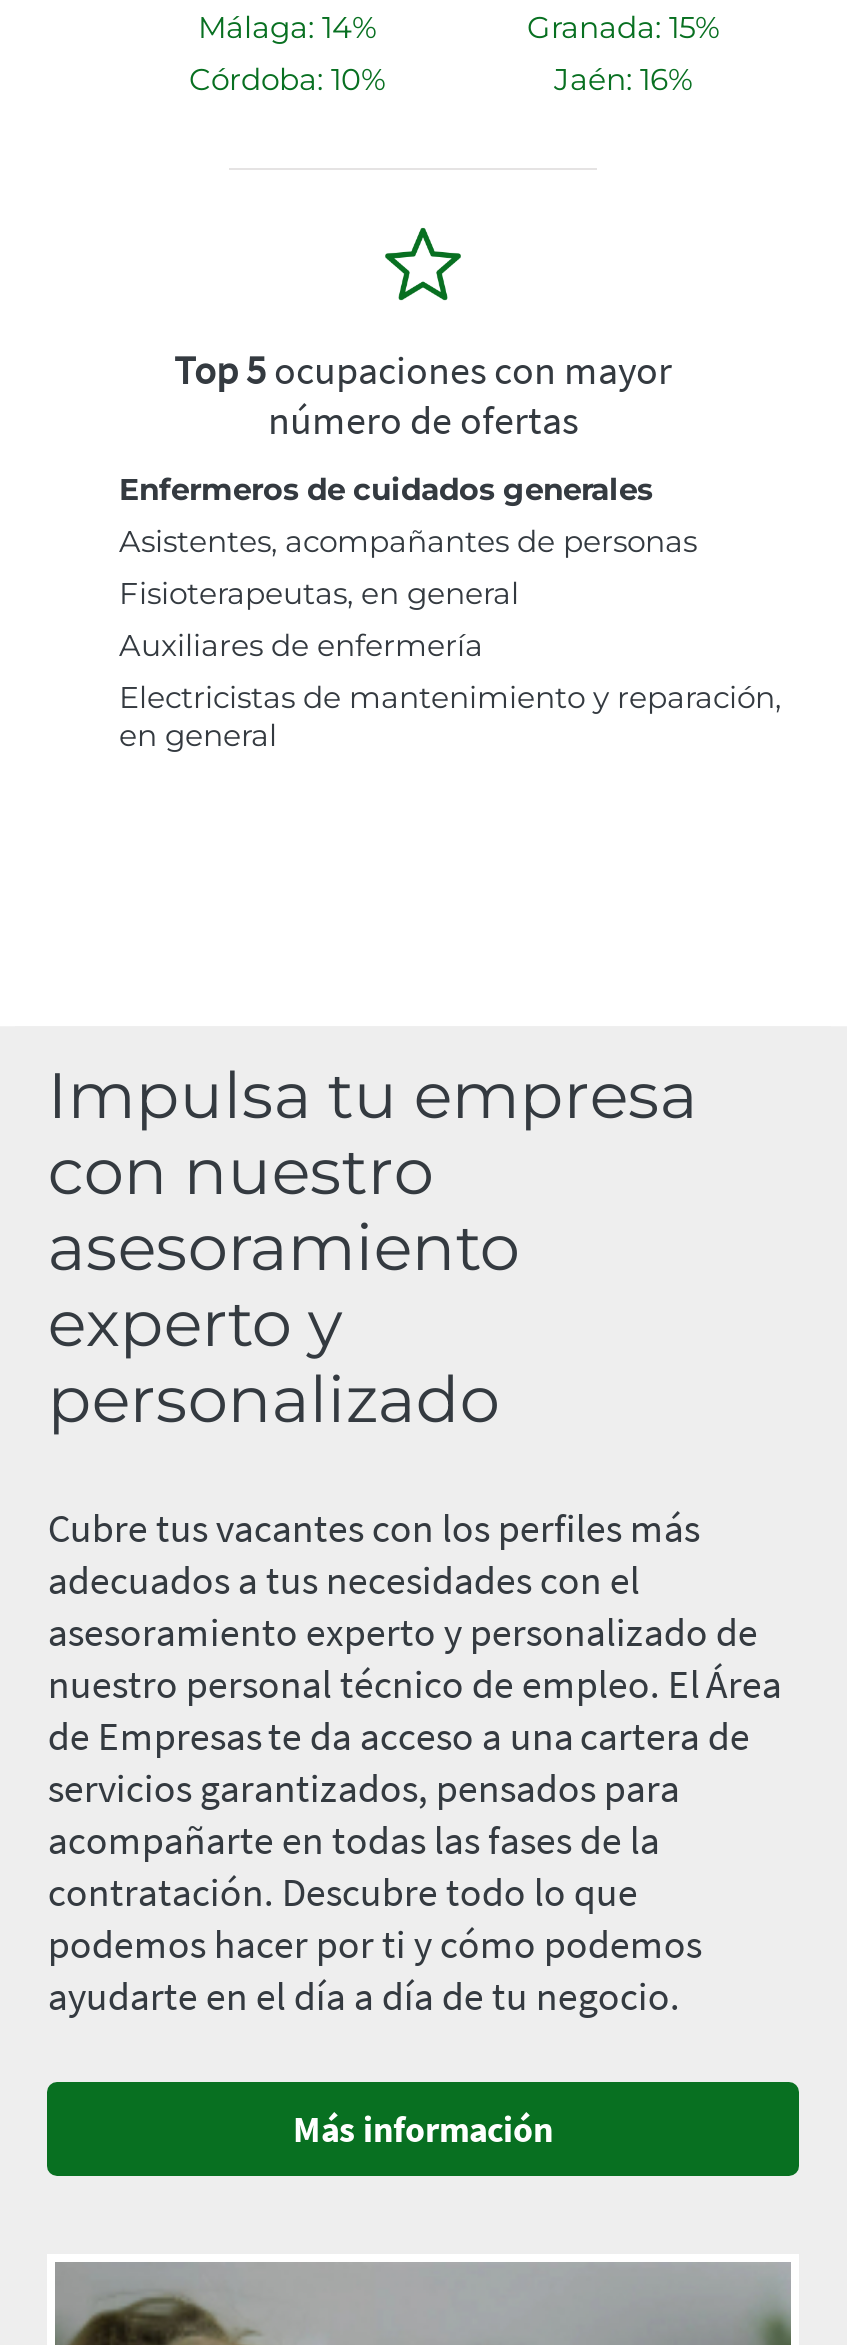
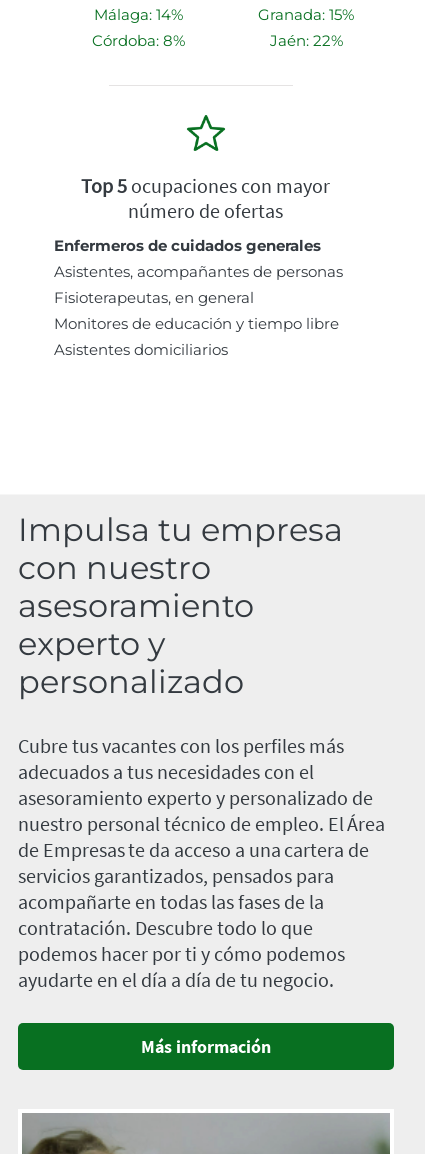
- Córdoba: 10%
+ Córdoba: 8%

- Jaén: 16%
+ Jaén: 22%

- Auxiliares de enfermería
- Electricistas de mantenimiento y reparación,
- en general
+ Monitores de educación y tiempo libre
+ Asistentes domiciliarios
